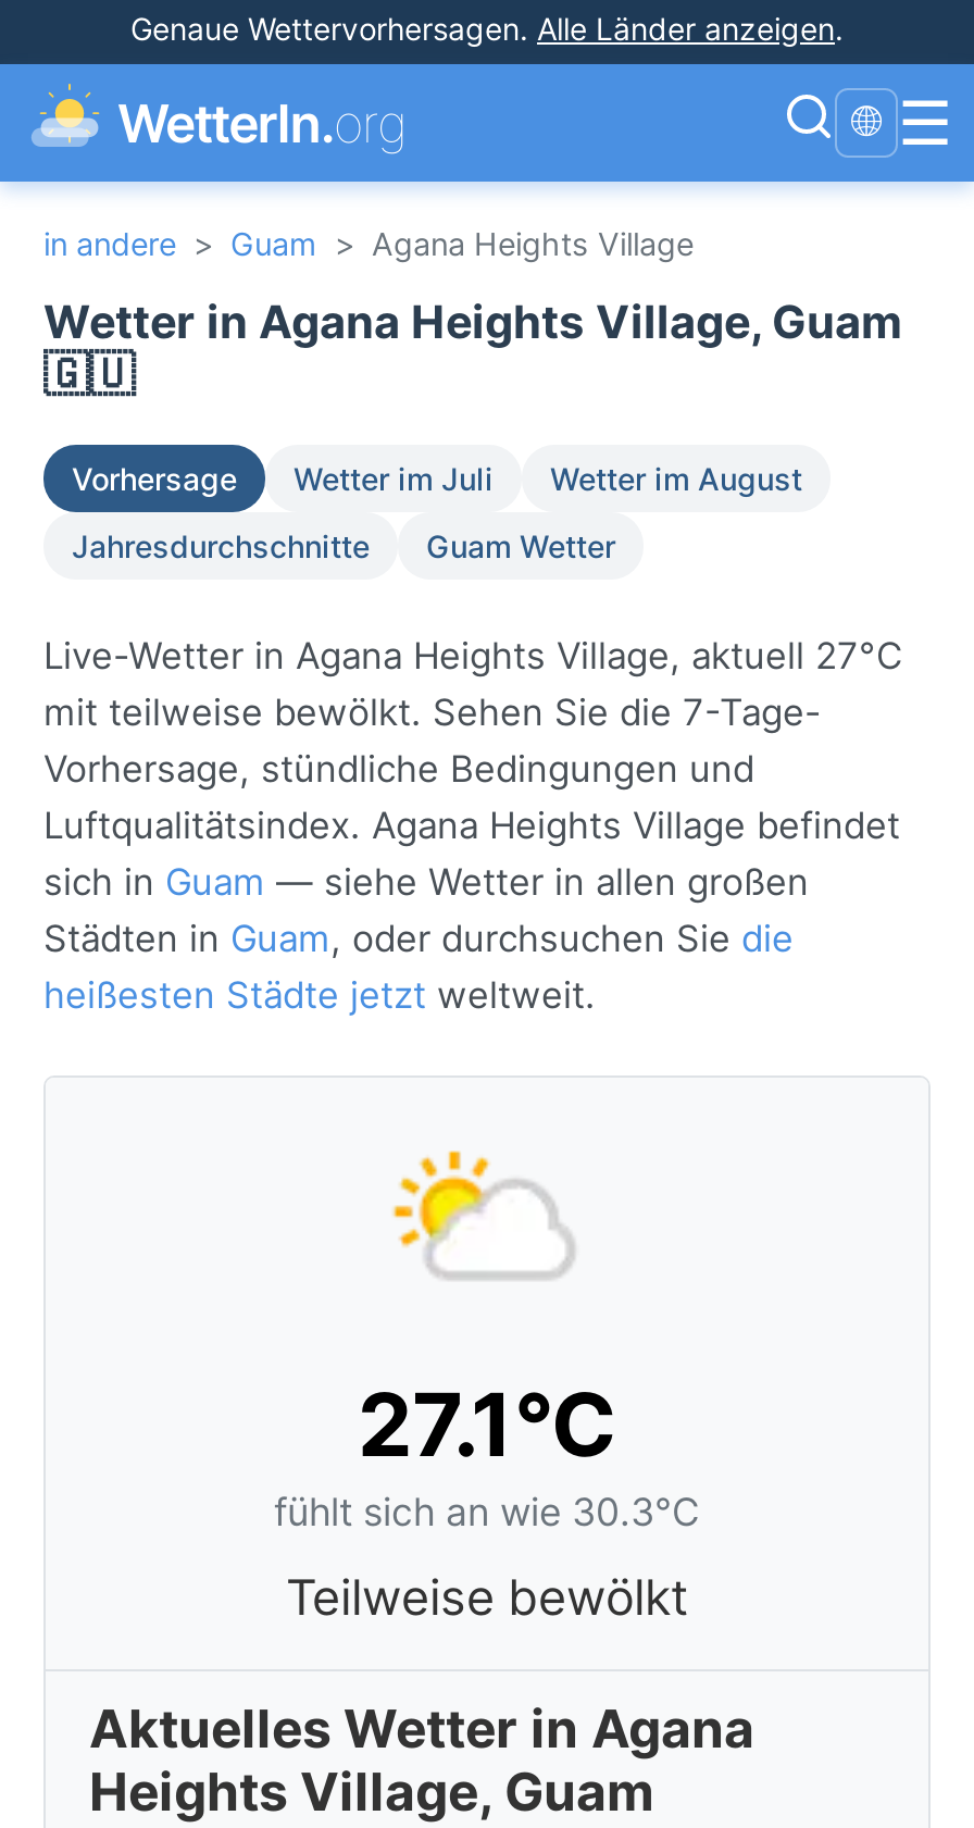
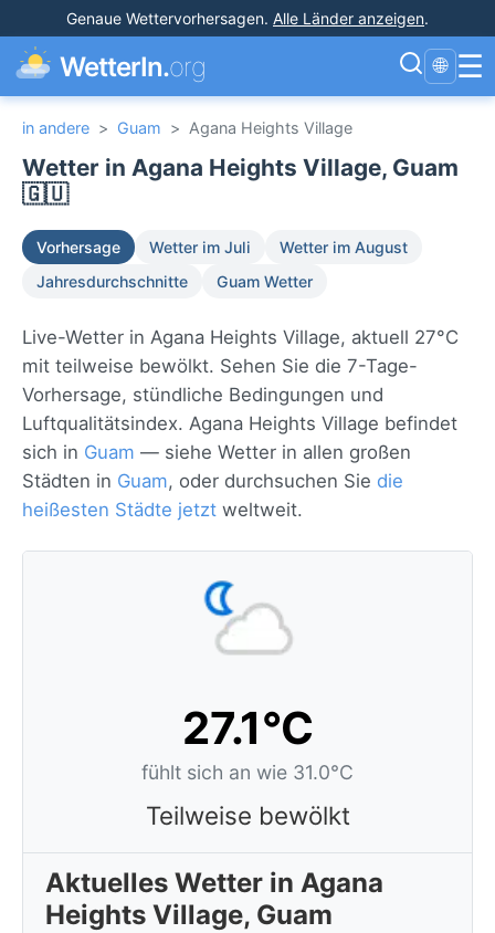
- [image]
+ [image]

- fühlt sich an wie 30.3°C
+ fühlt sich an wie 31.0°C
